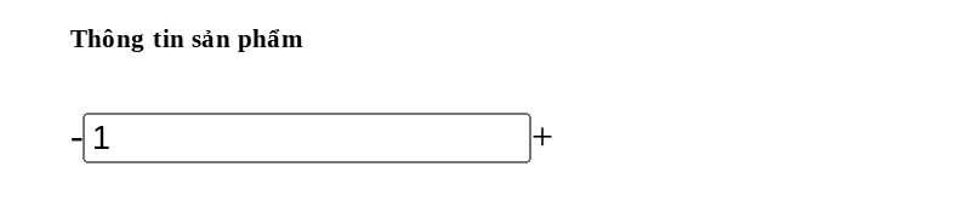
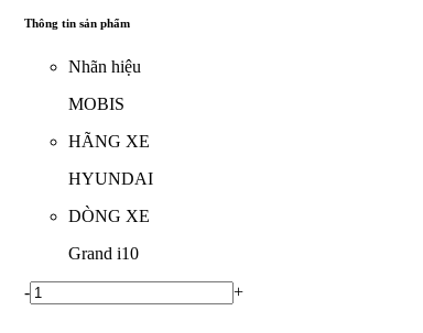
+ Nhãn hiệu
+ MOBIS
+ HÃNG XE
+ HYUNDAI
+ DÒNG XE
+ Grand i10
